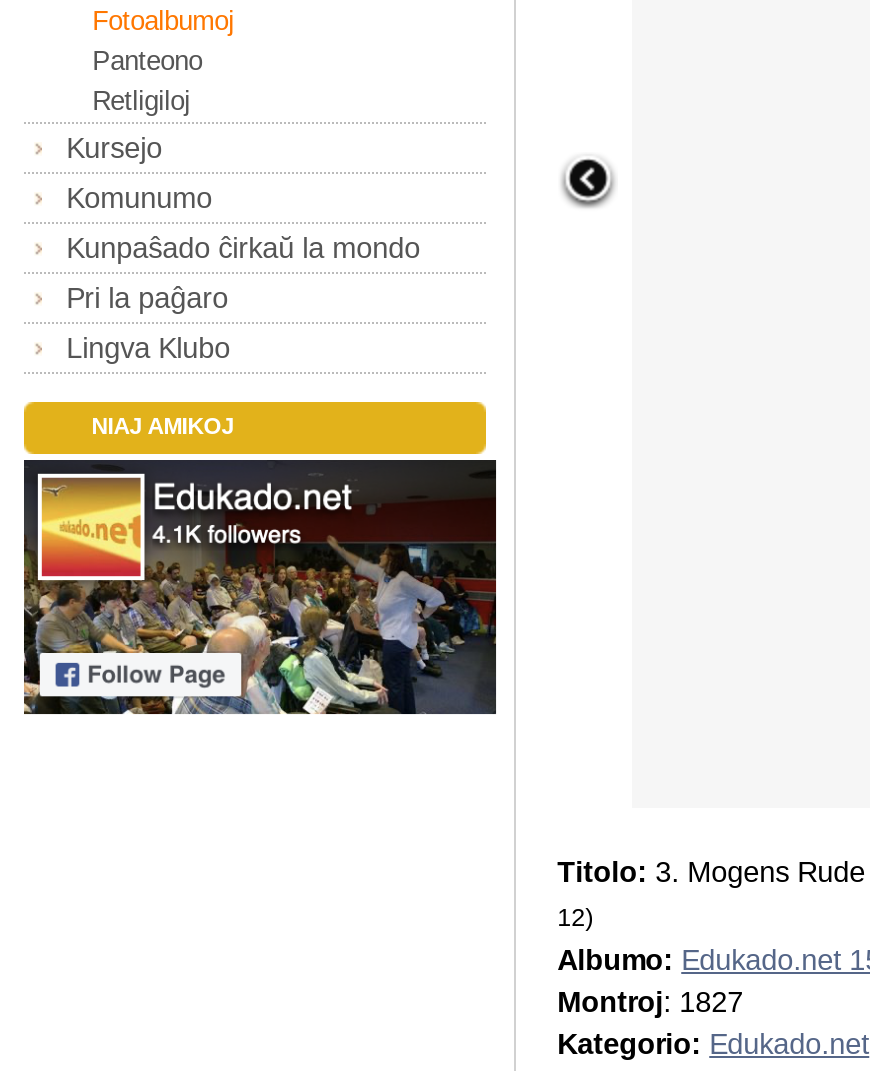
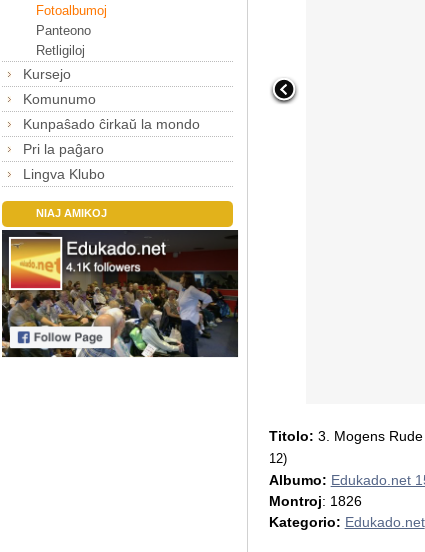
- Montroj: 1827
+ Montroj: 1826
